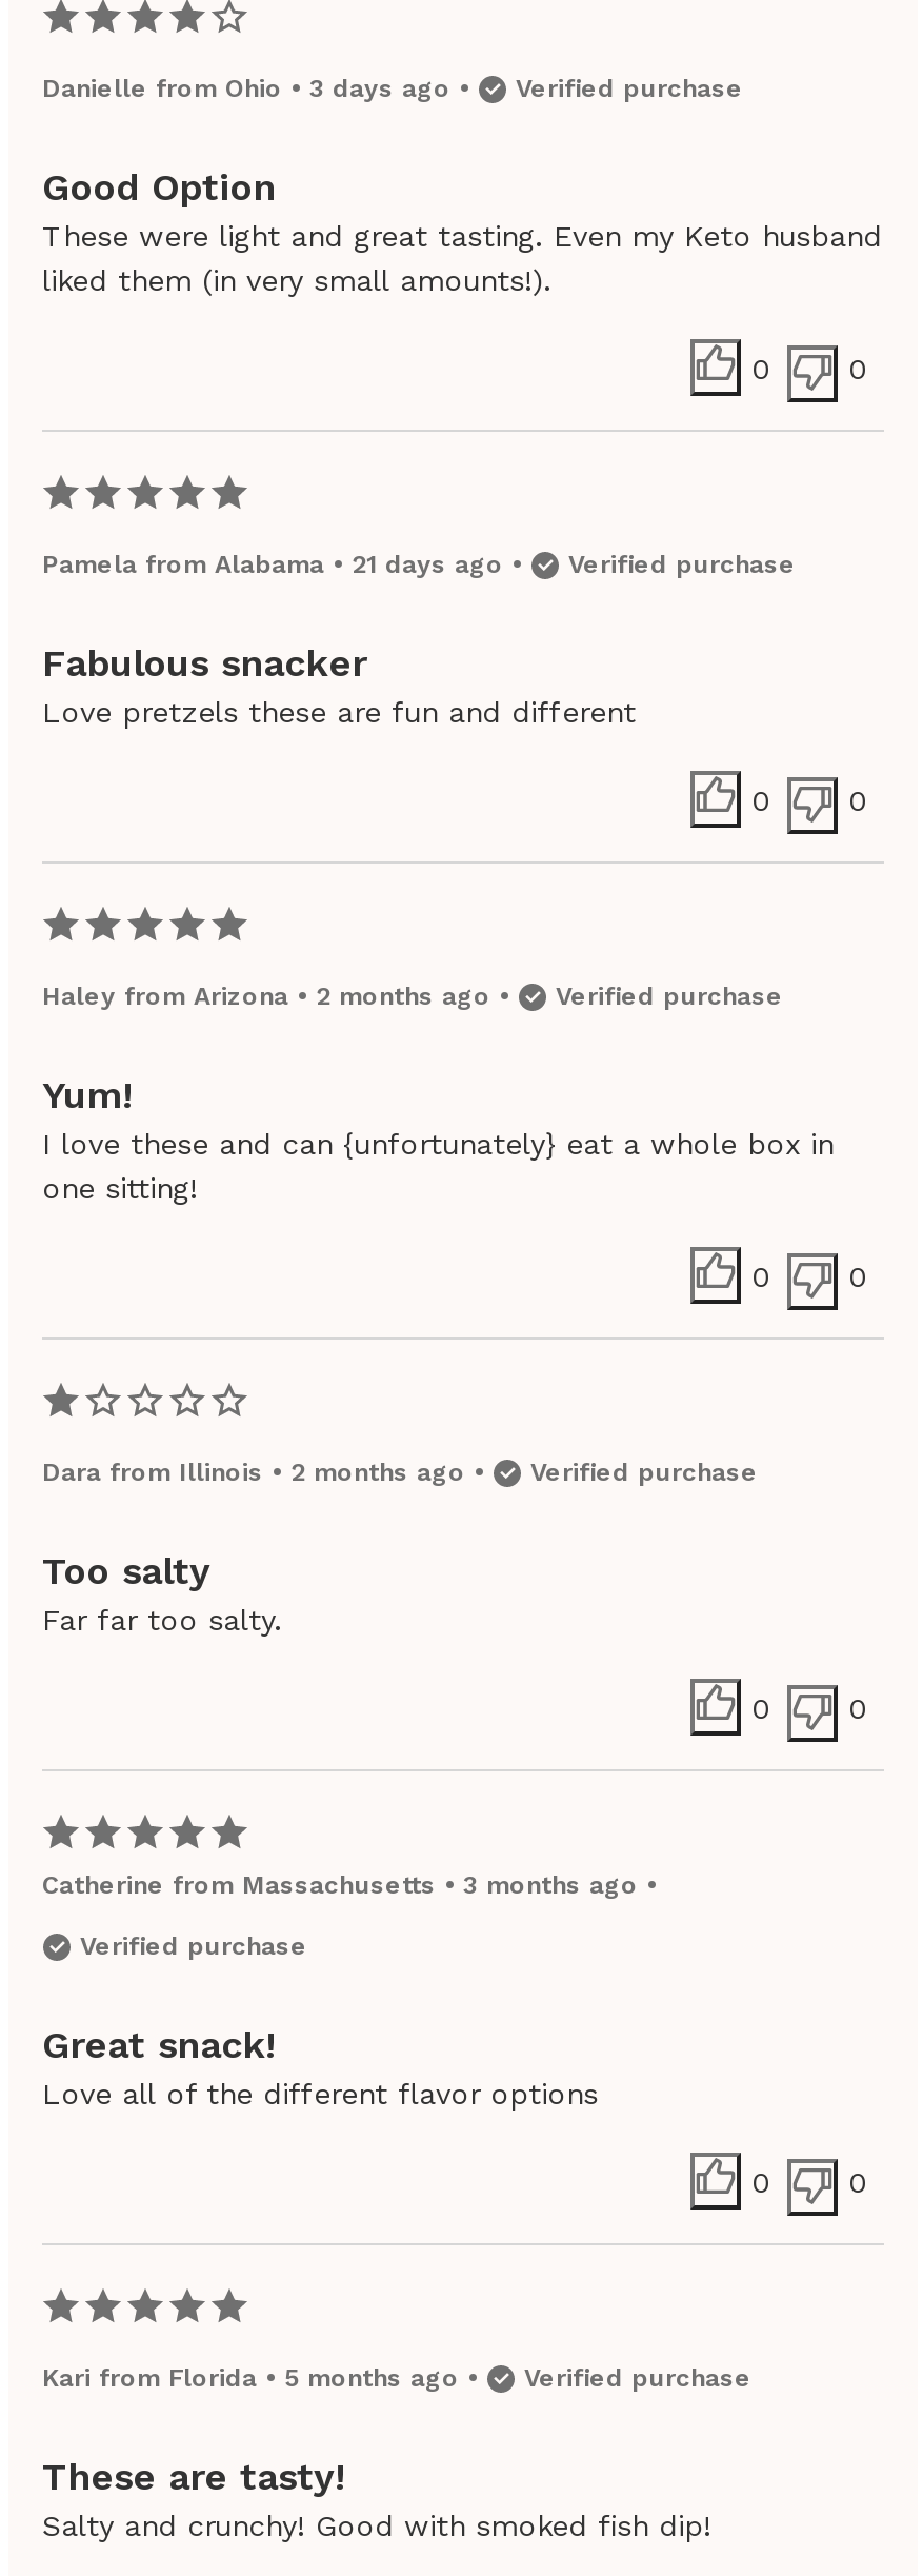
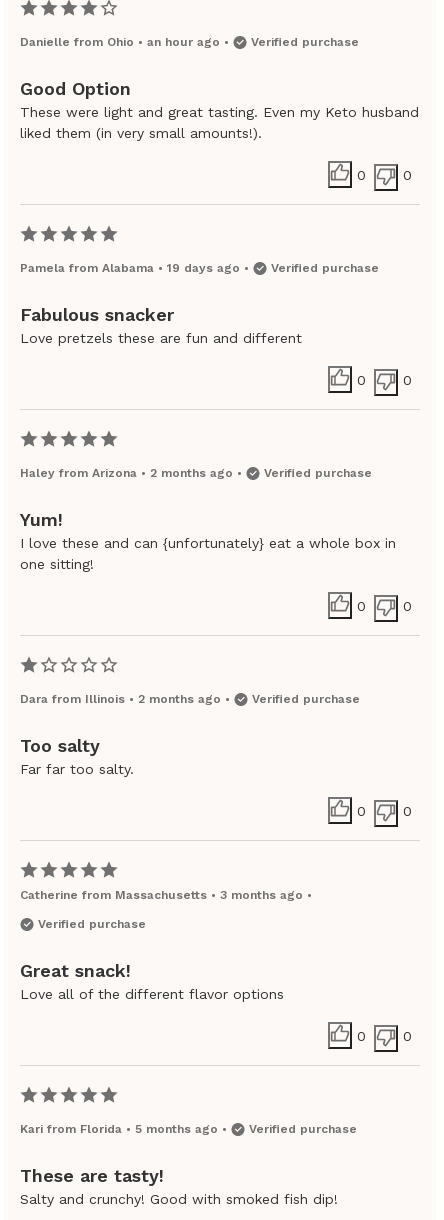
- Danielle from Ohio • 3 days ago •
+ Danielle from Ohio • an hour ago •

- Pamela from Alabama • 21 days ago •
+ Pamela from Alabama • 19 days ago •
